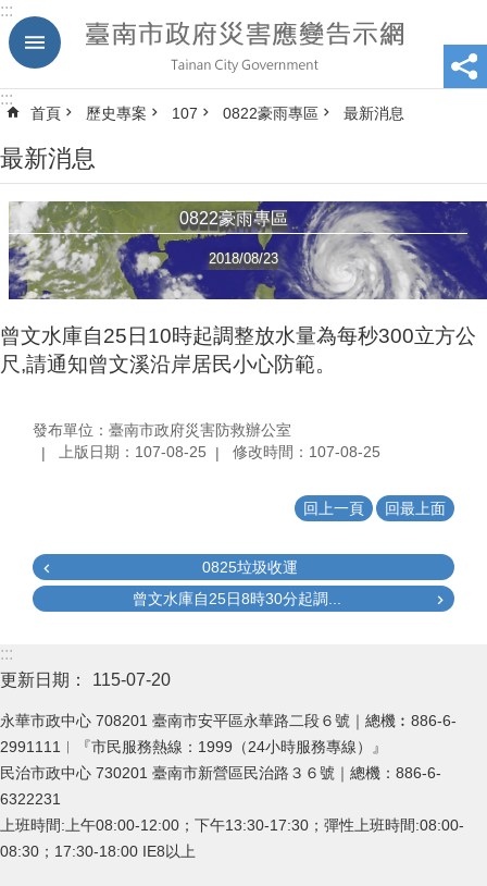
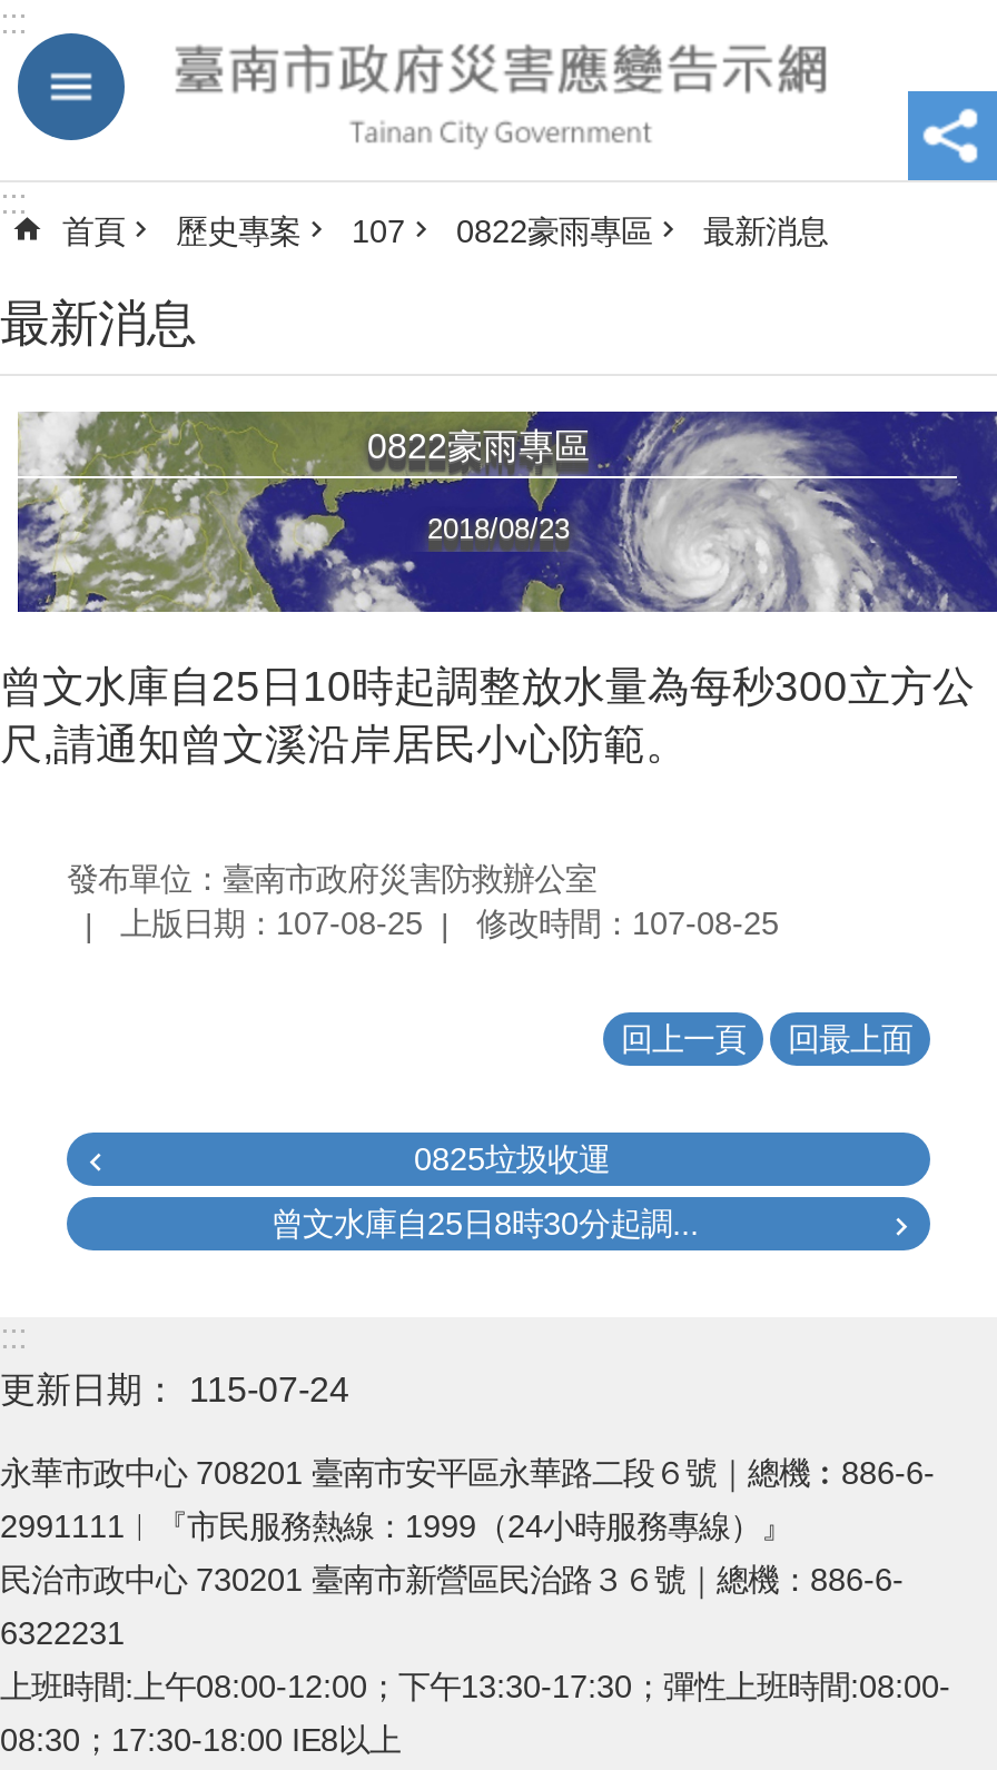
- 更新日期： 115-07-20
+ 更新日期： 115-07-24
